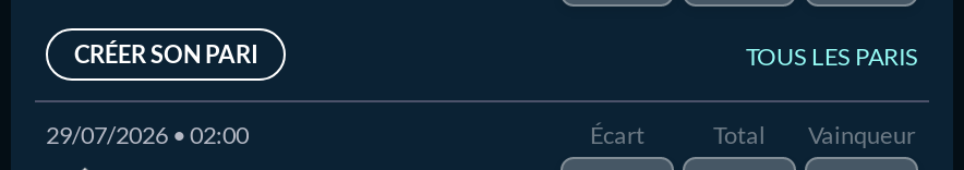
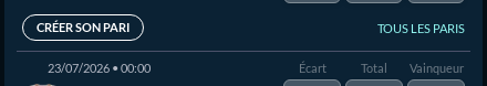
- 29/07/2026 • 02:00
+ 23/07/2026 • 00:00
